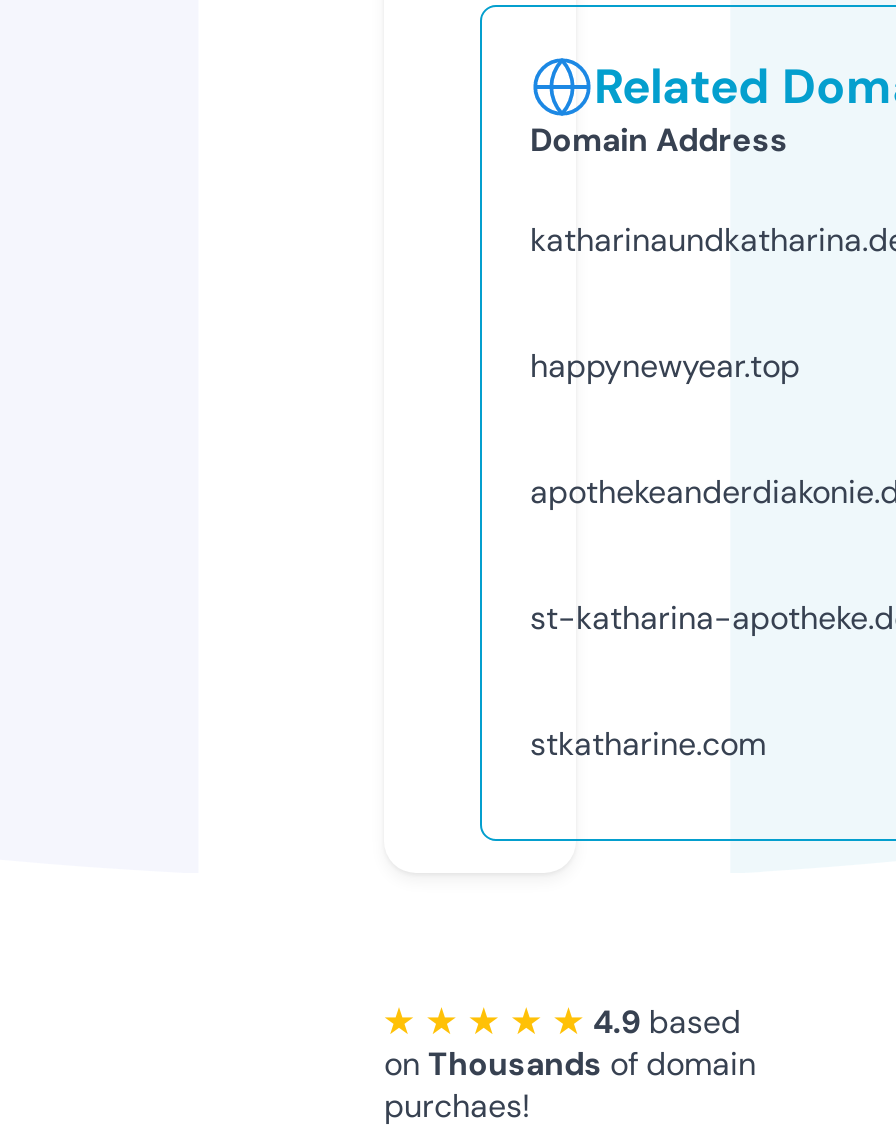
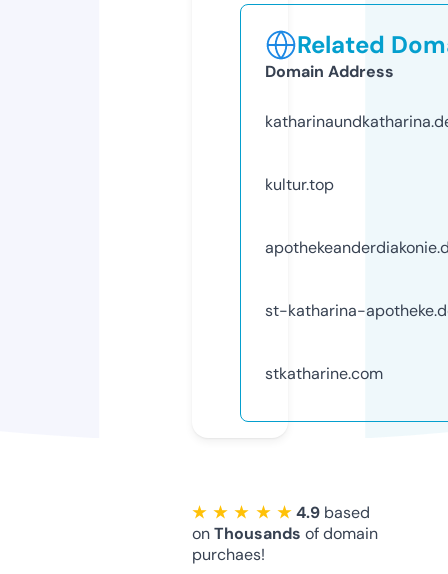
- happynewyear.top
+ kultur.top
